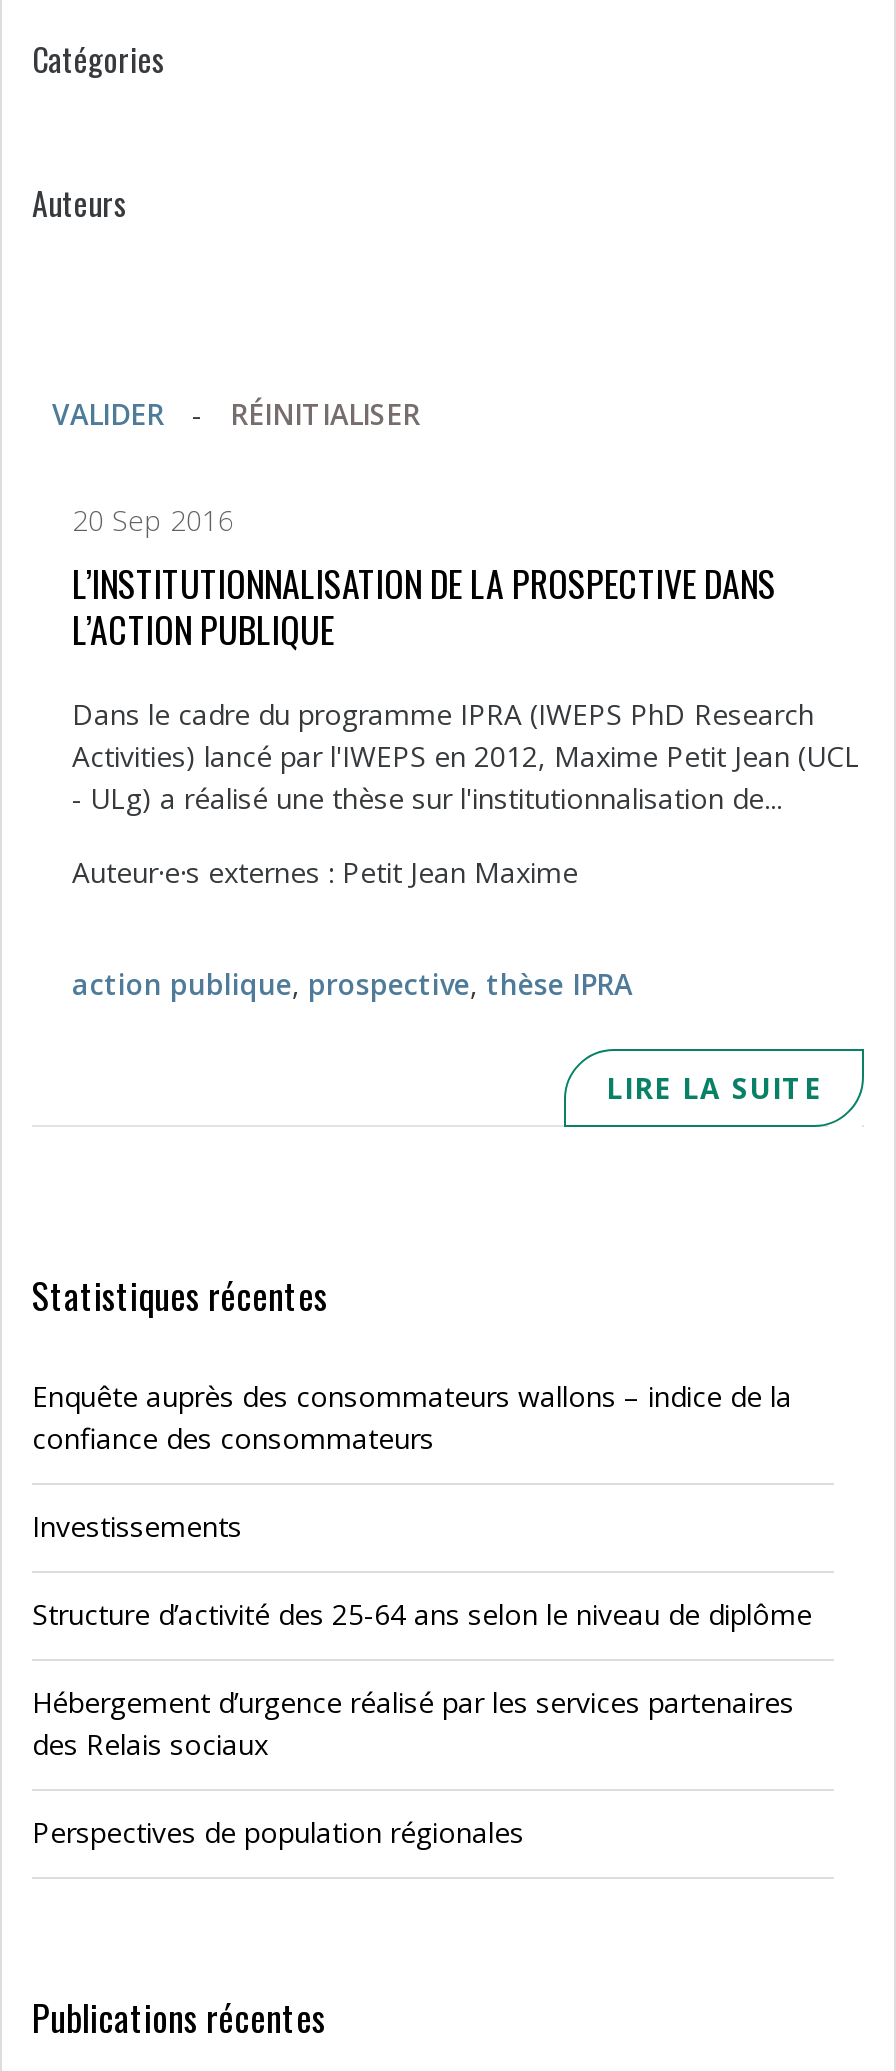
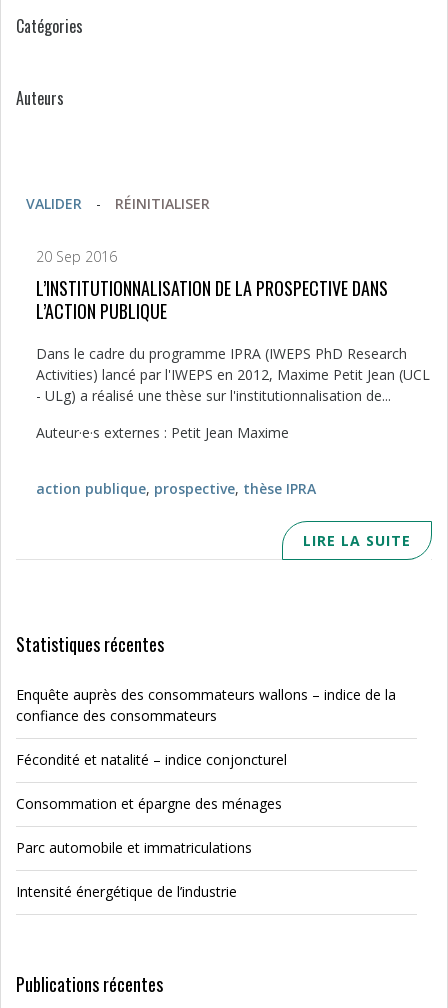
- Investissements
+ Fécondité et natalité – indice conjoncturel

- Structure d’activité des 25-64 ans selon le niveau de diplôme
+ Consommation et épargne des ménages

- Hébergement d’urgence réalisé par les services partenaires
- des Relais sociaux
+ Parc automobile et immatriculations

- Perspectives de population régionales
+ Intensité énergétique de l’industrie
